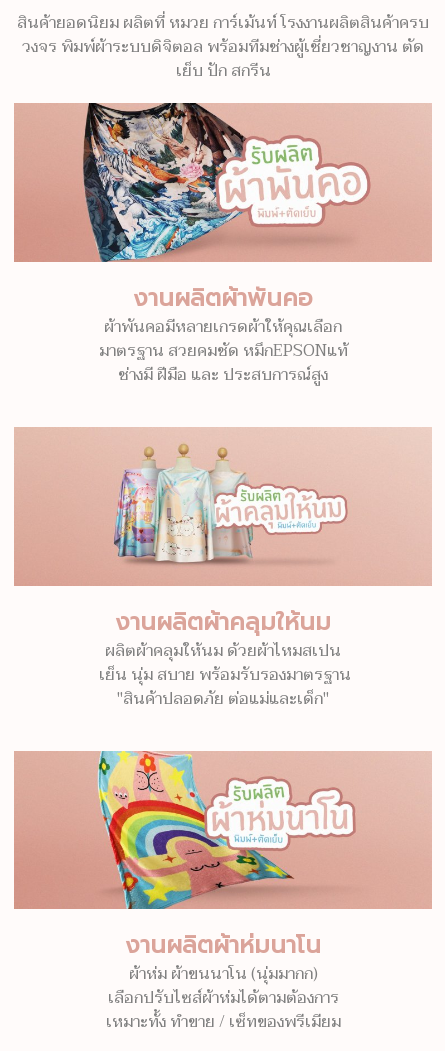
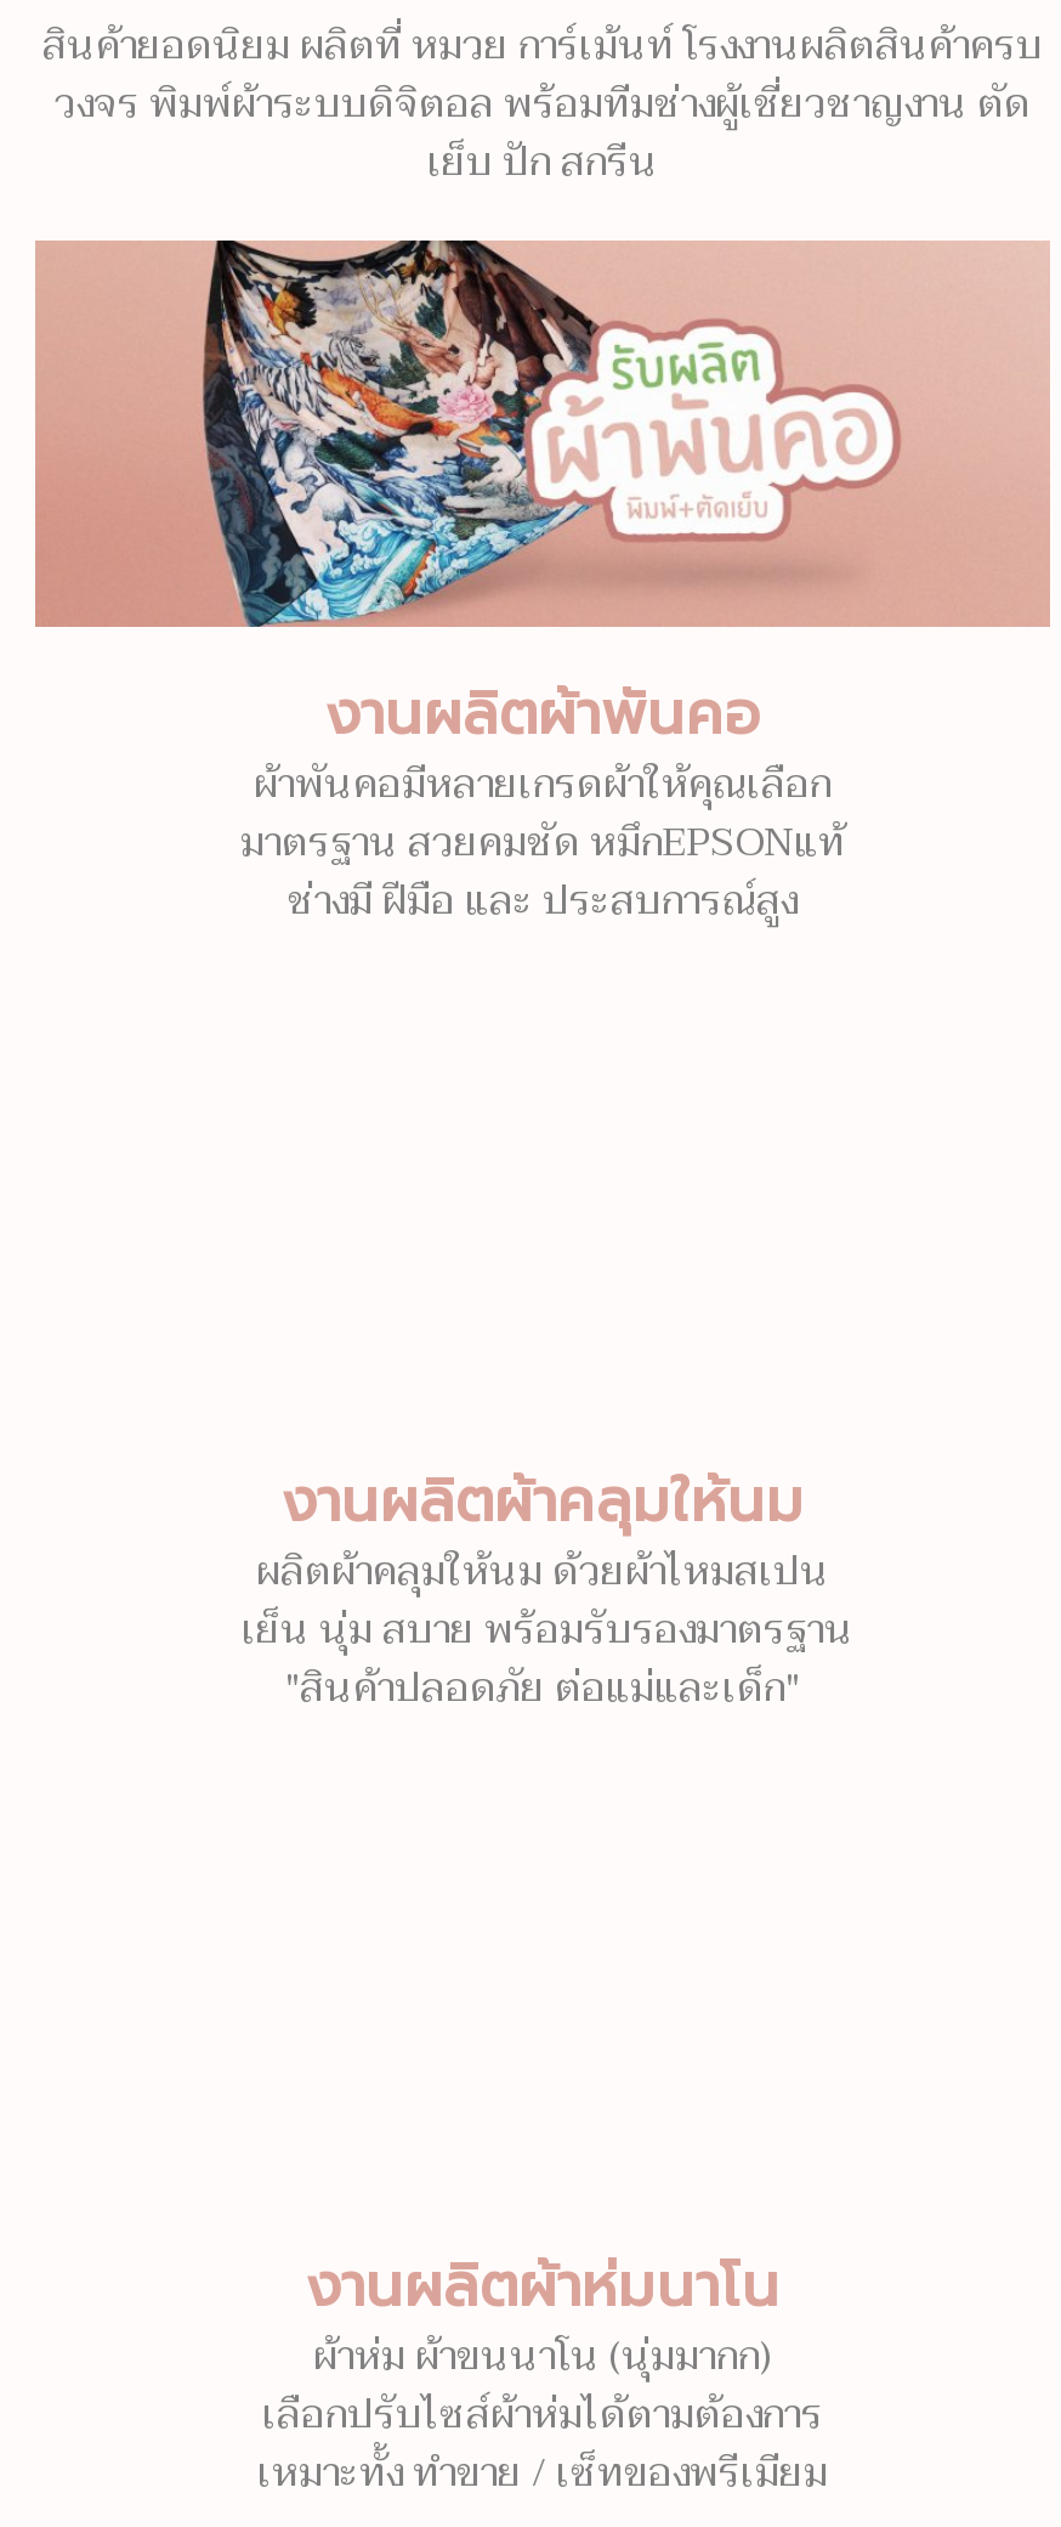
- [image]

- [image]
